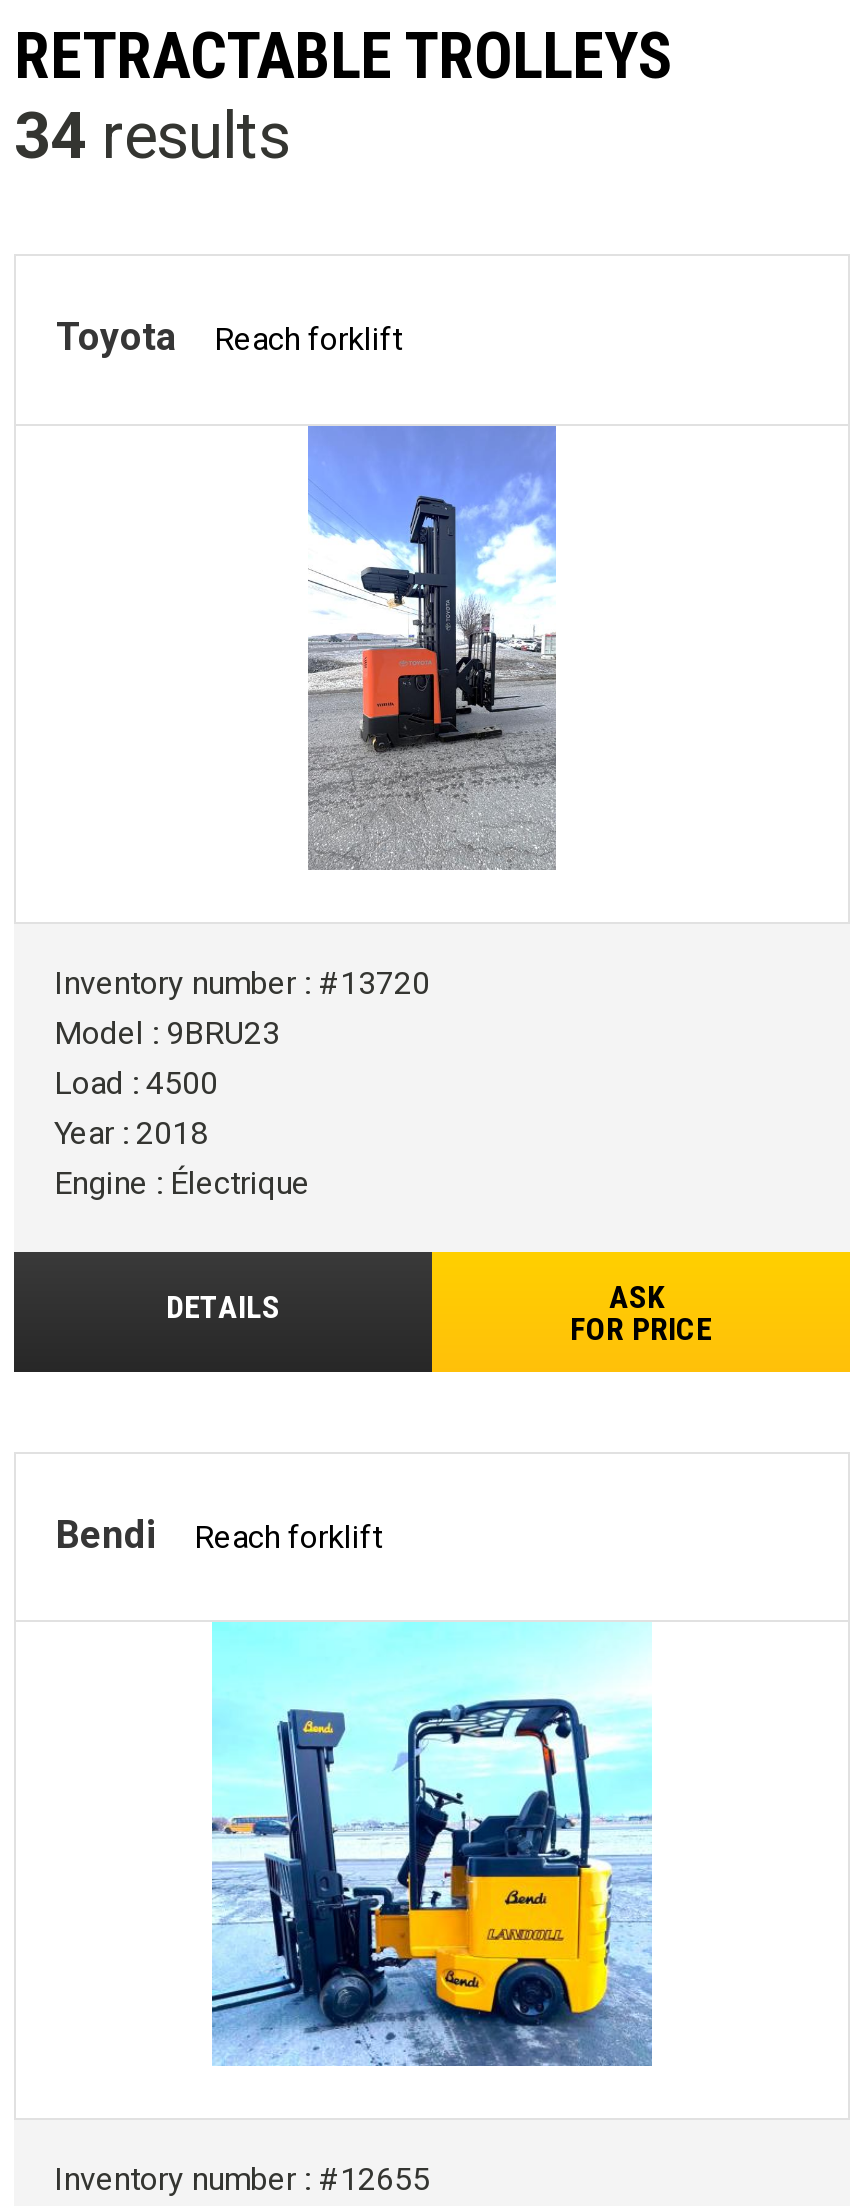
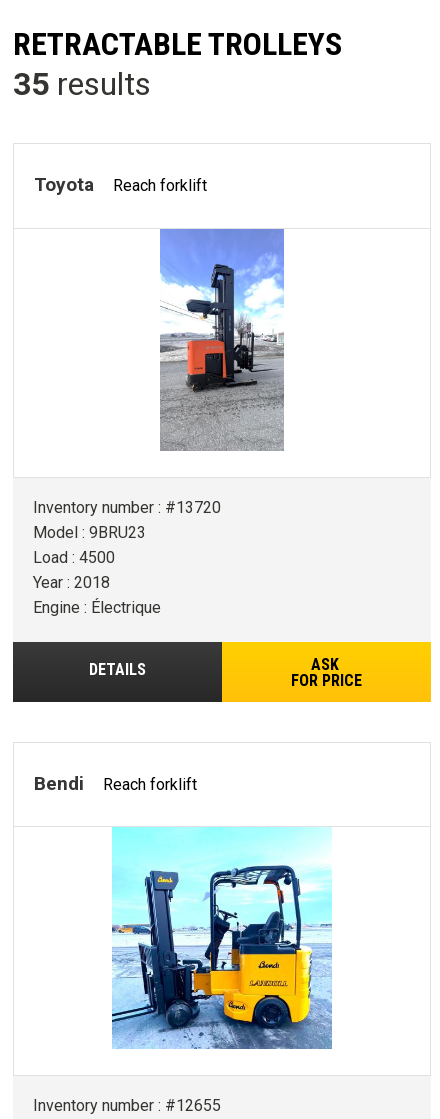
- 34 results
+ 35 results
